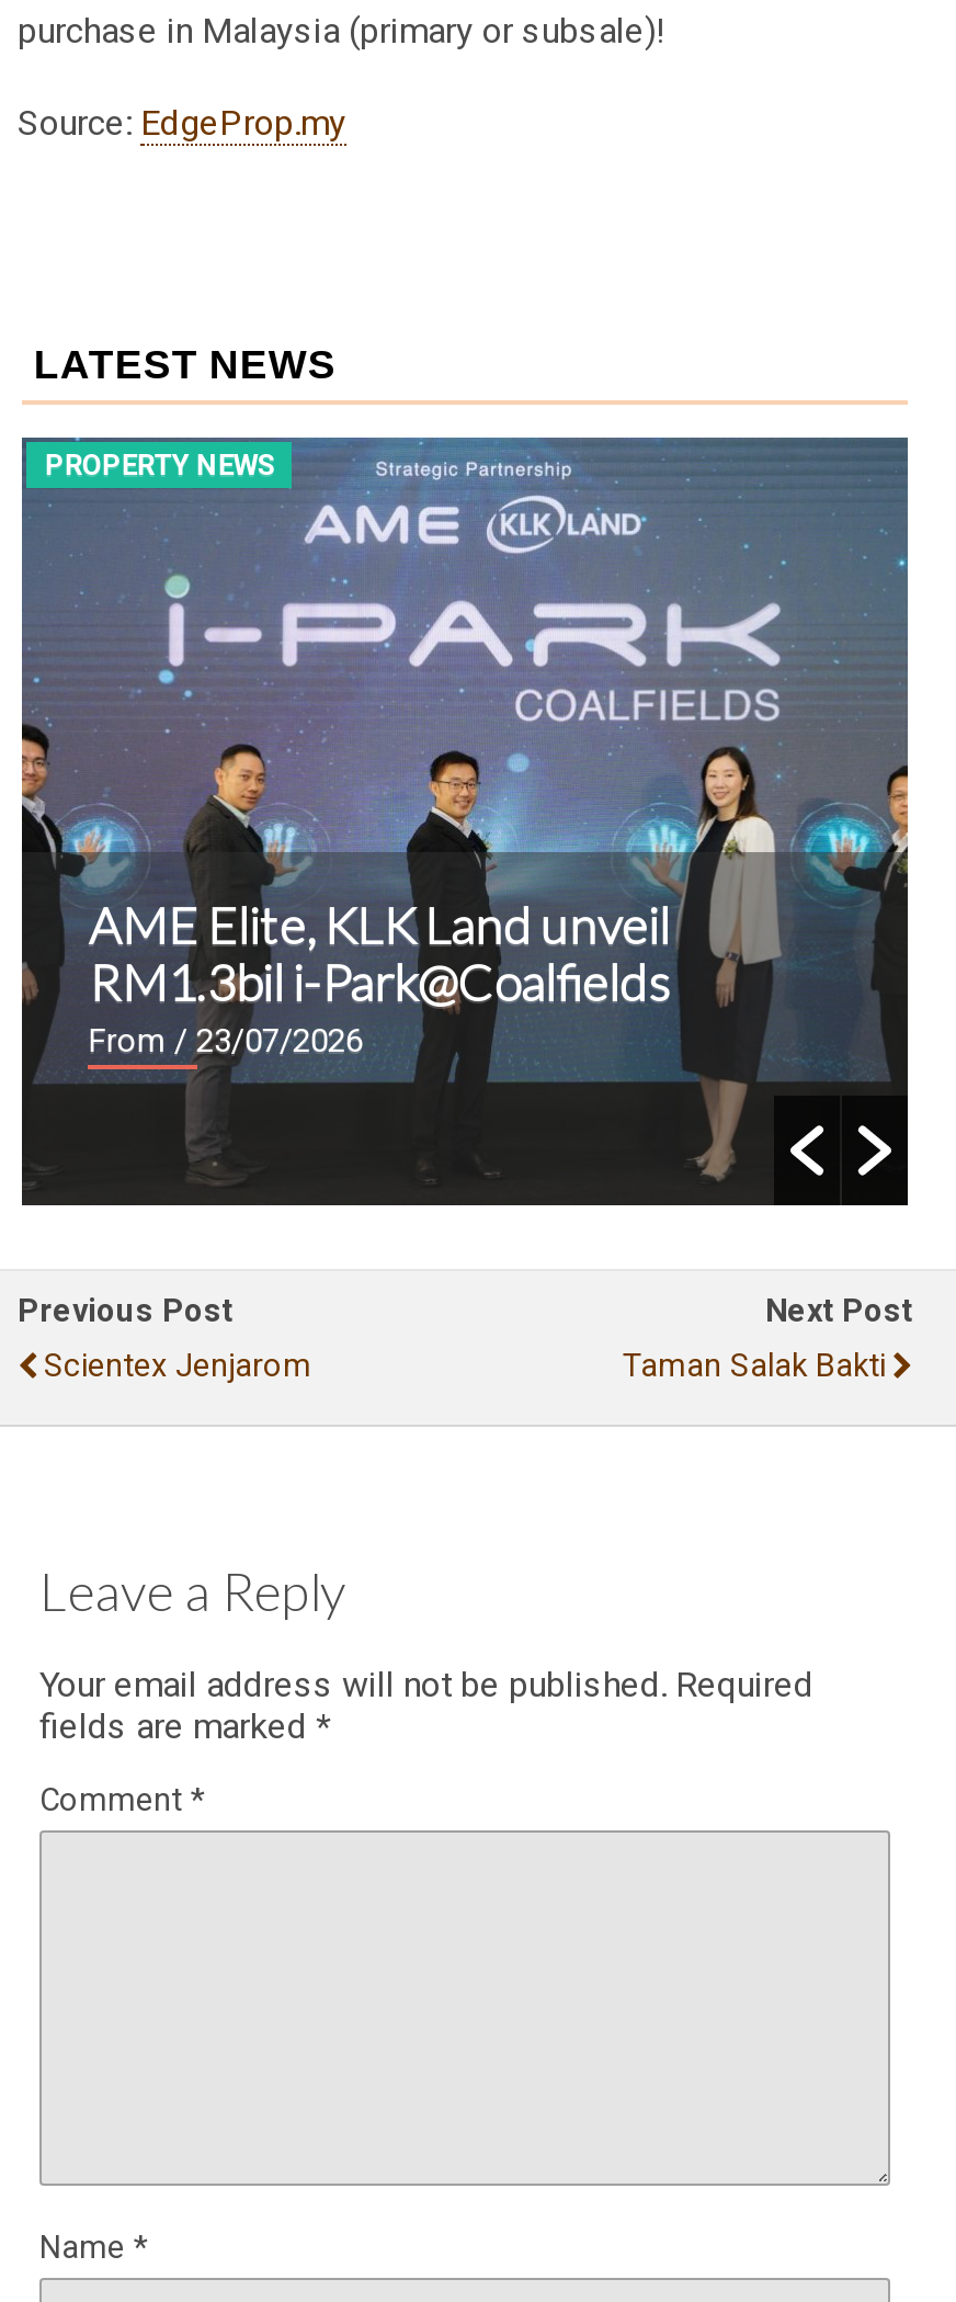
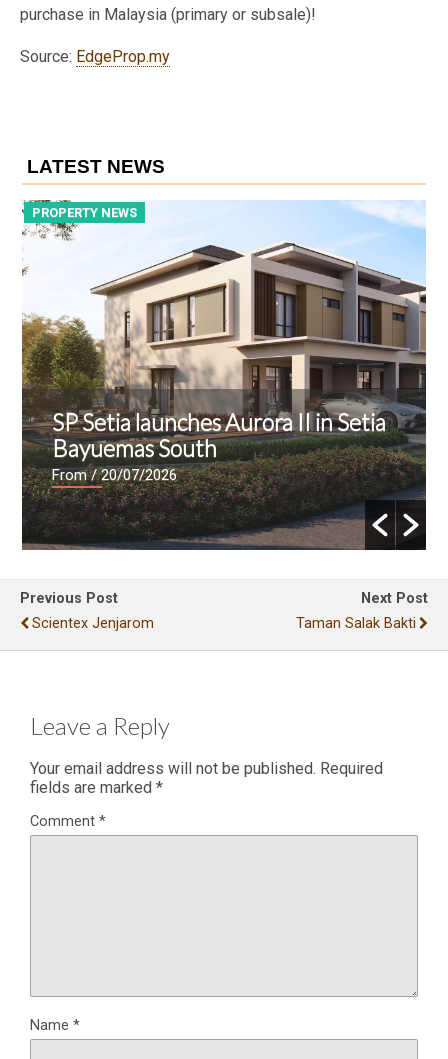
- [image]
- AME Elite, KLK Land unveil
- RM1.3bil i-Park@Coalfields
- From / 23/07/2026
+ [image]
+ SP Setia launches Aurora II in Setia
+ Bayuemas South
+ From / 20/07/2026
